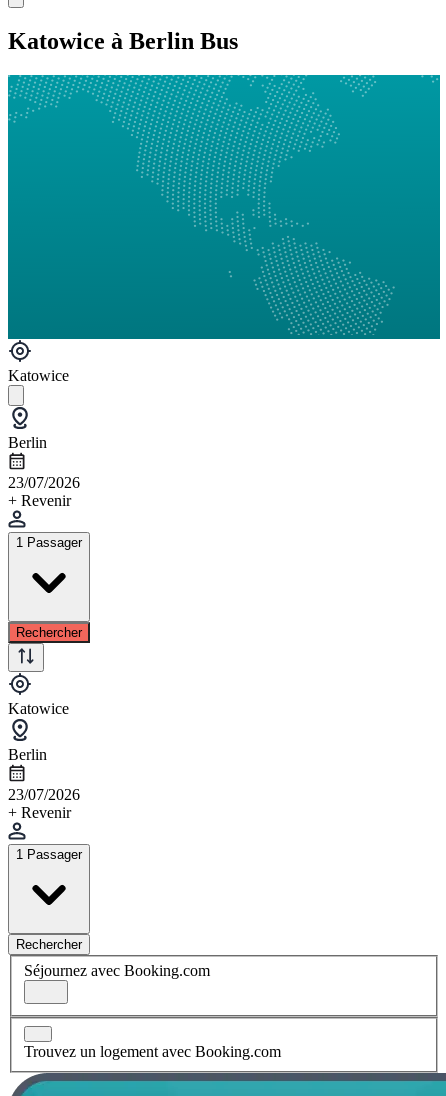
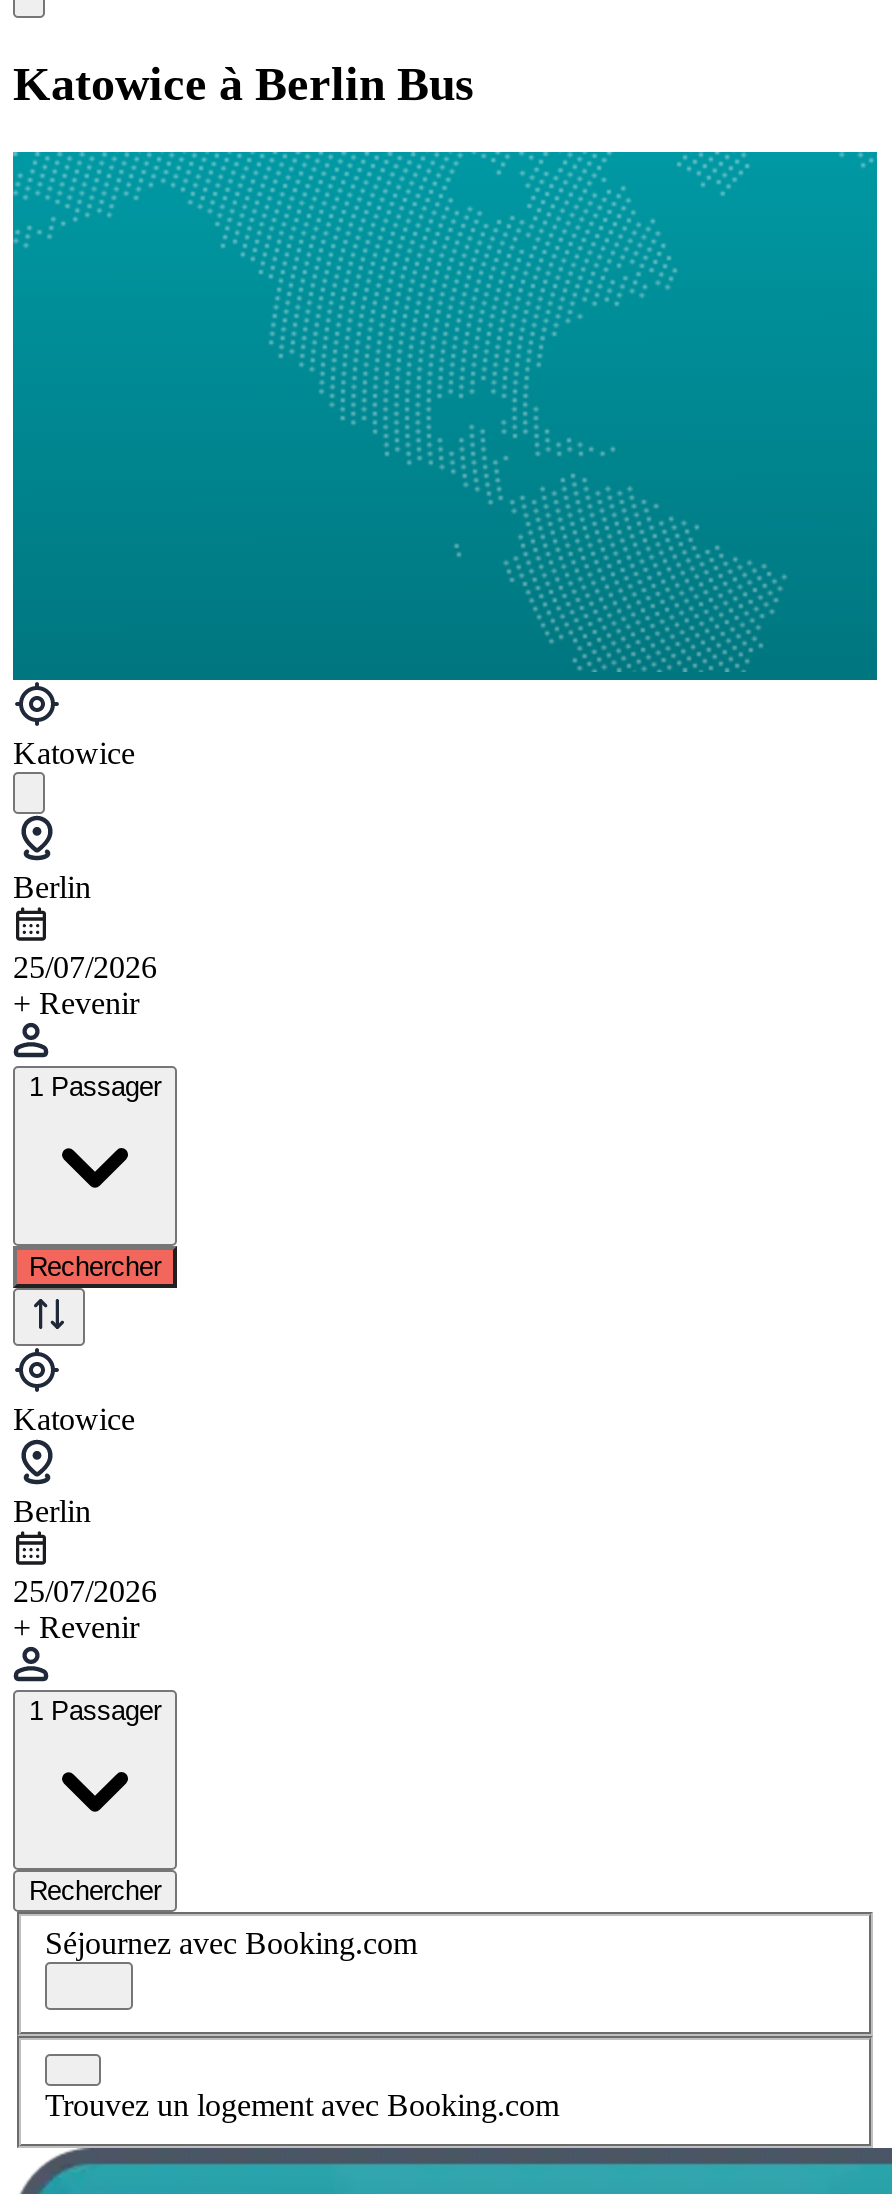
- 23/07/2026
+ 25/07/2026

- 23/07/2026
+ 25/07/2026
